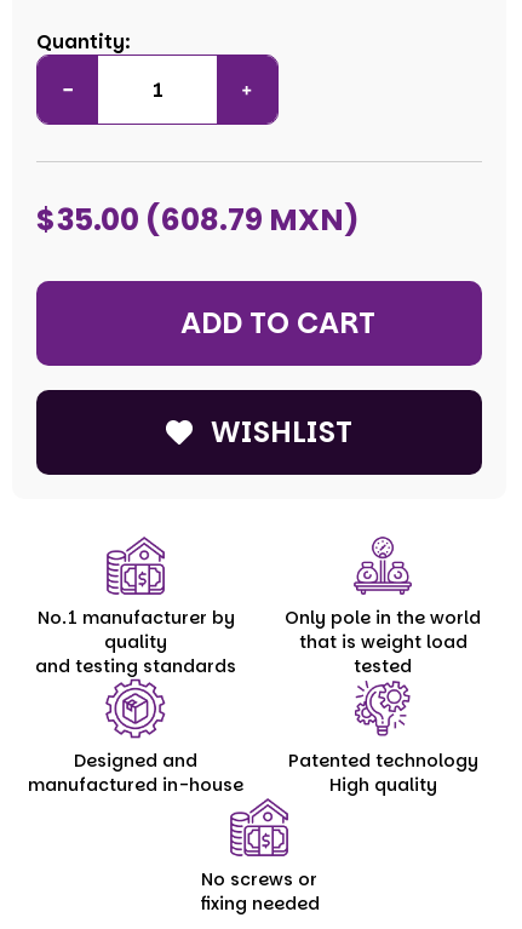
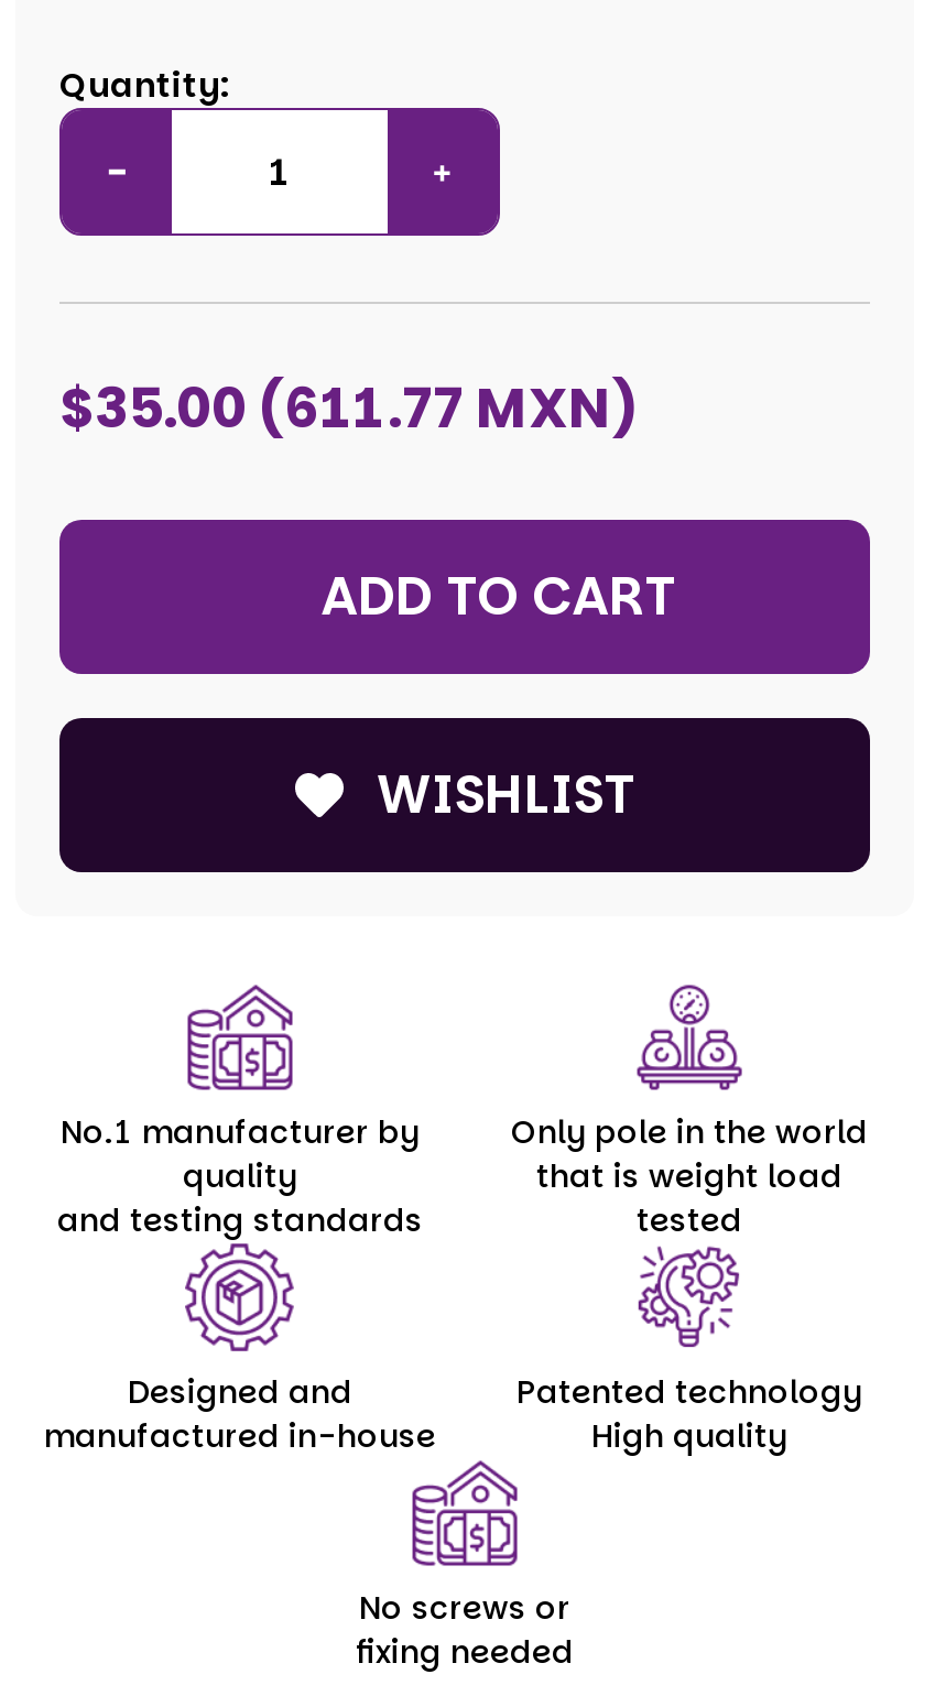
- $35.00 (608.79 MXN)
+ $35.00 (611.77 MXN)
